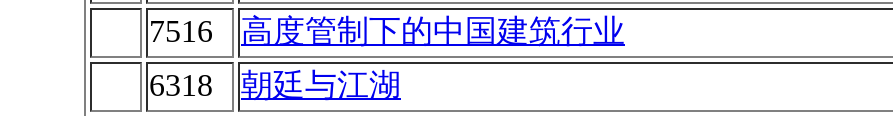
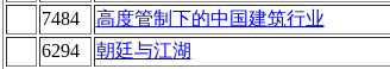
- 7516 高度管制下的中国建筑行业
+ 7484 高度管制下的中国建筑行业

- 6318 朝廷与江湖
+ 6294 朝廷与江湖
